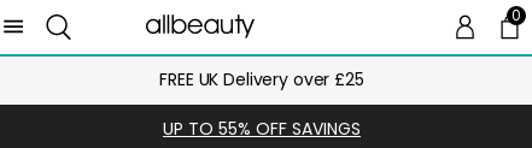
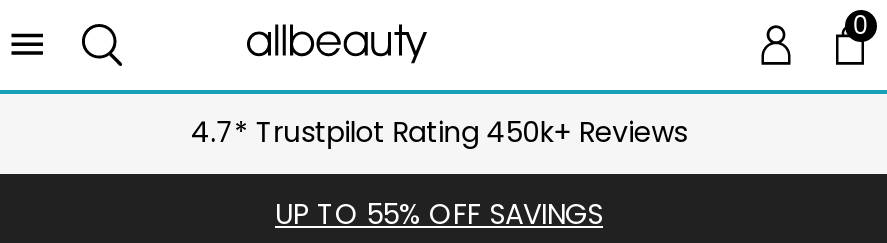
- FREE UK Delivery over £25
+ 4.7* Trustpilot Rating 450k+ Reviews
